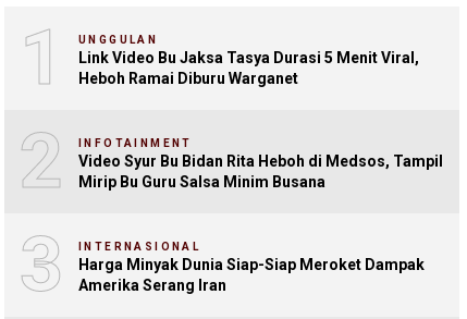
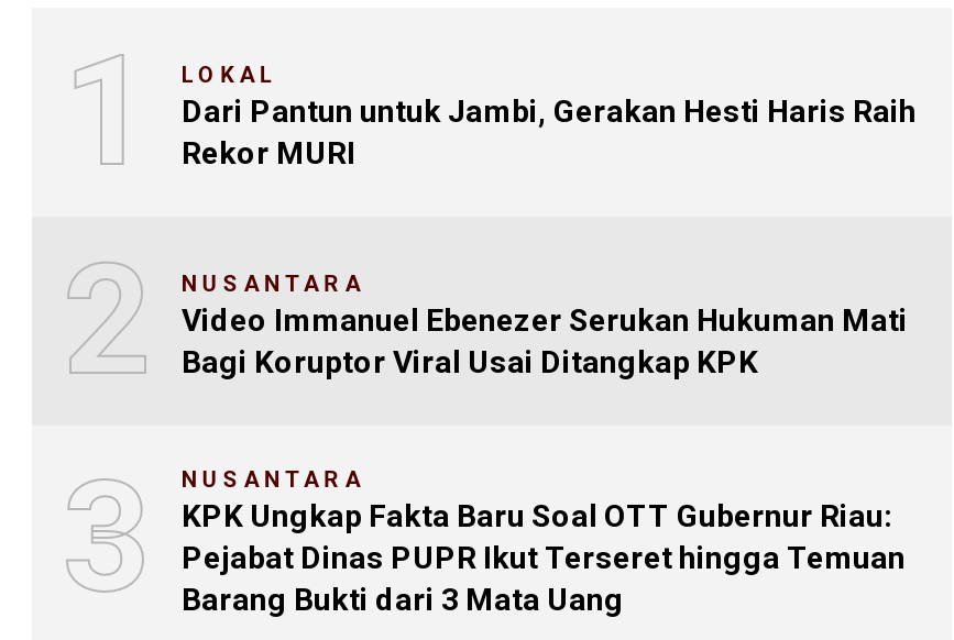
- UNGGULAN
- Link Video Bu Jaksa Tasya Durasi 5 Menit Viral,
- Heboh Ramai Diburu Warganet
+ LOKAL
+ Dari Pantun untuk Jambi, Gerakan Hesti Haris Raih
+ Rekor MURI

- INFOTAINMENT
- Video Syur Bu Bidan Rita Heboh di Medsos, Tampil
- Mirip Bu Guru Salsa Minim Busana
+ NUSANTARA
+ Video Immanuel Ebenezer Serukan Hukuman Mati
+ Bagi Koruptor Viral Usai Ditangkap KPK

- INTERNASIONAL
- Harga Minyak Dunia Siap-Siap Meroket Dampak
- Amerika Serang Iran
+ NUSANTARA
+ KPK Ungkap Fakta Baru Soal OTT Gubernur Riau:
+ Pejabat Dinas PUPR Ikut Terseret hingga Temuan
+ Barang Bukti dari 3 Mata Uang
